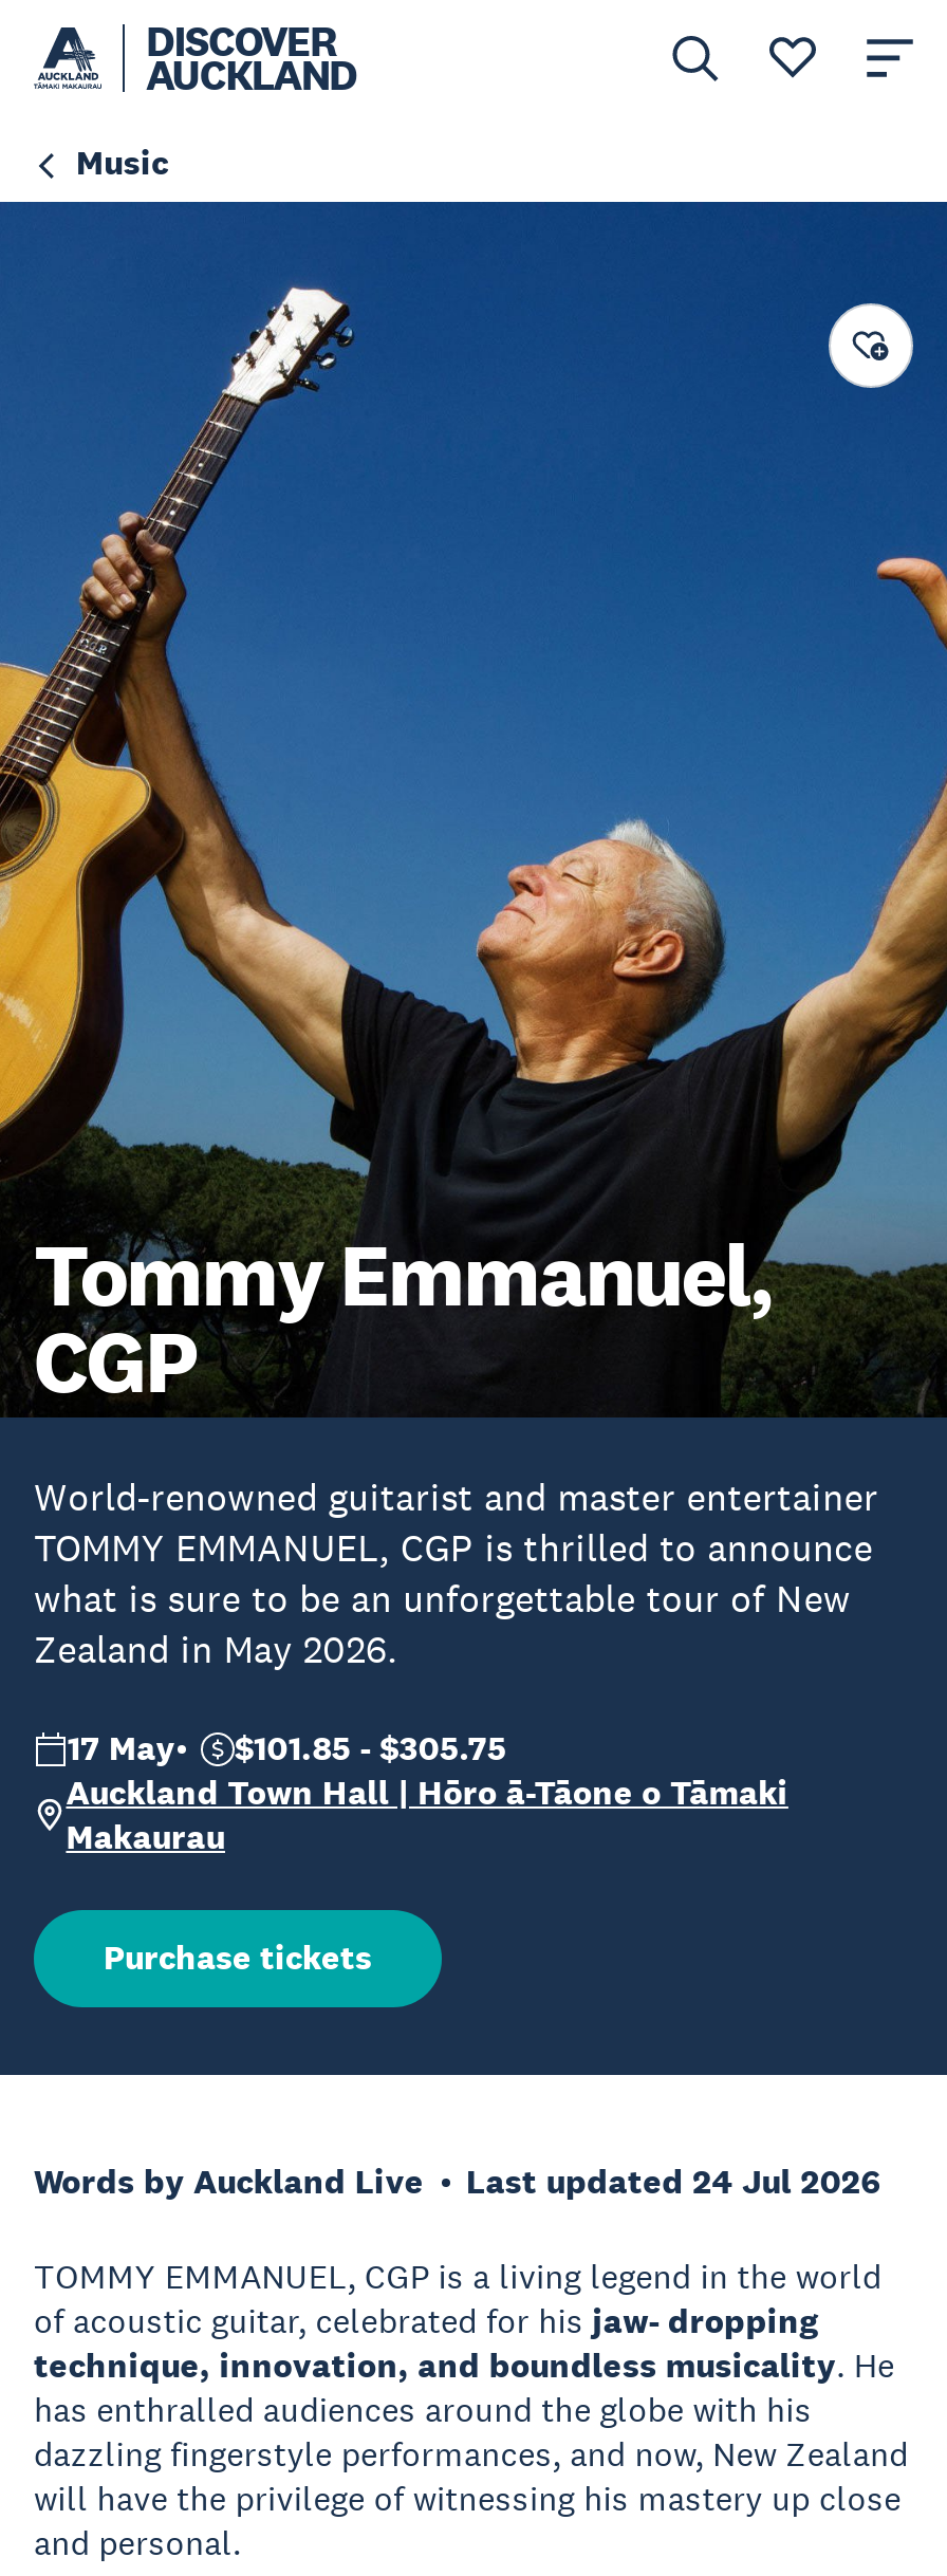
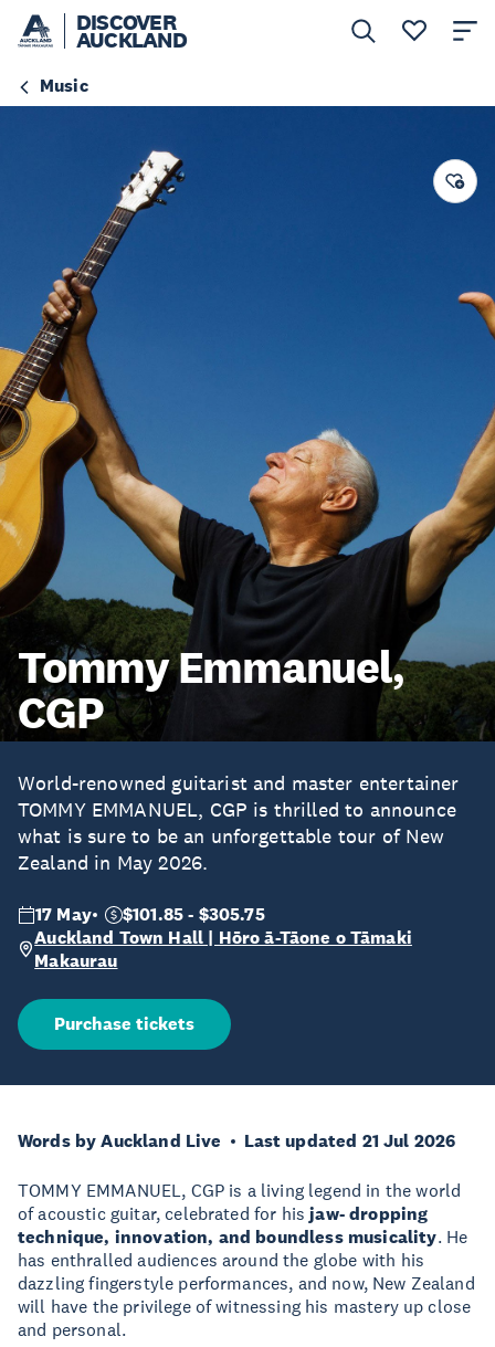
- Last updated 24 Jul 2026
+ Last updated 21 Jul 2026
